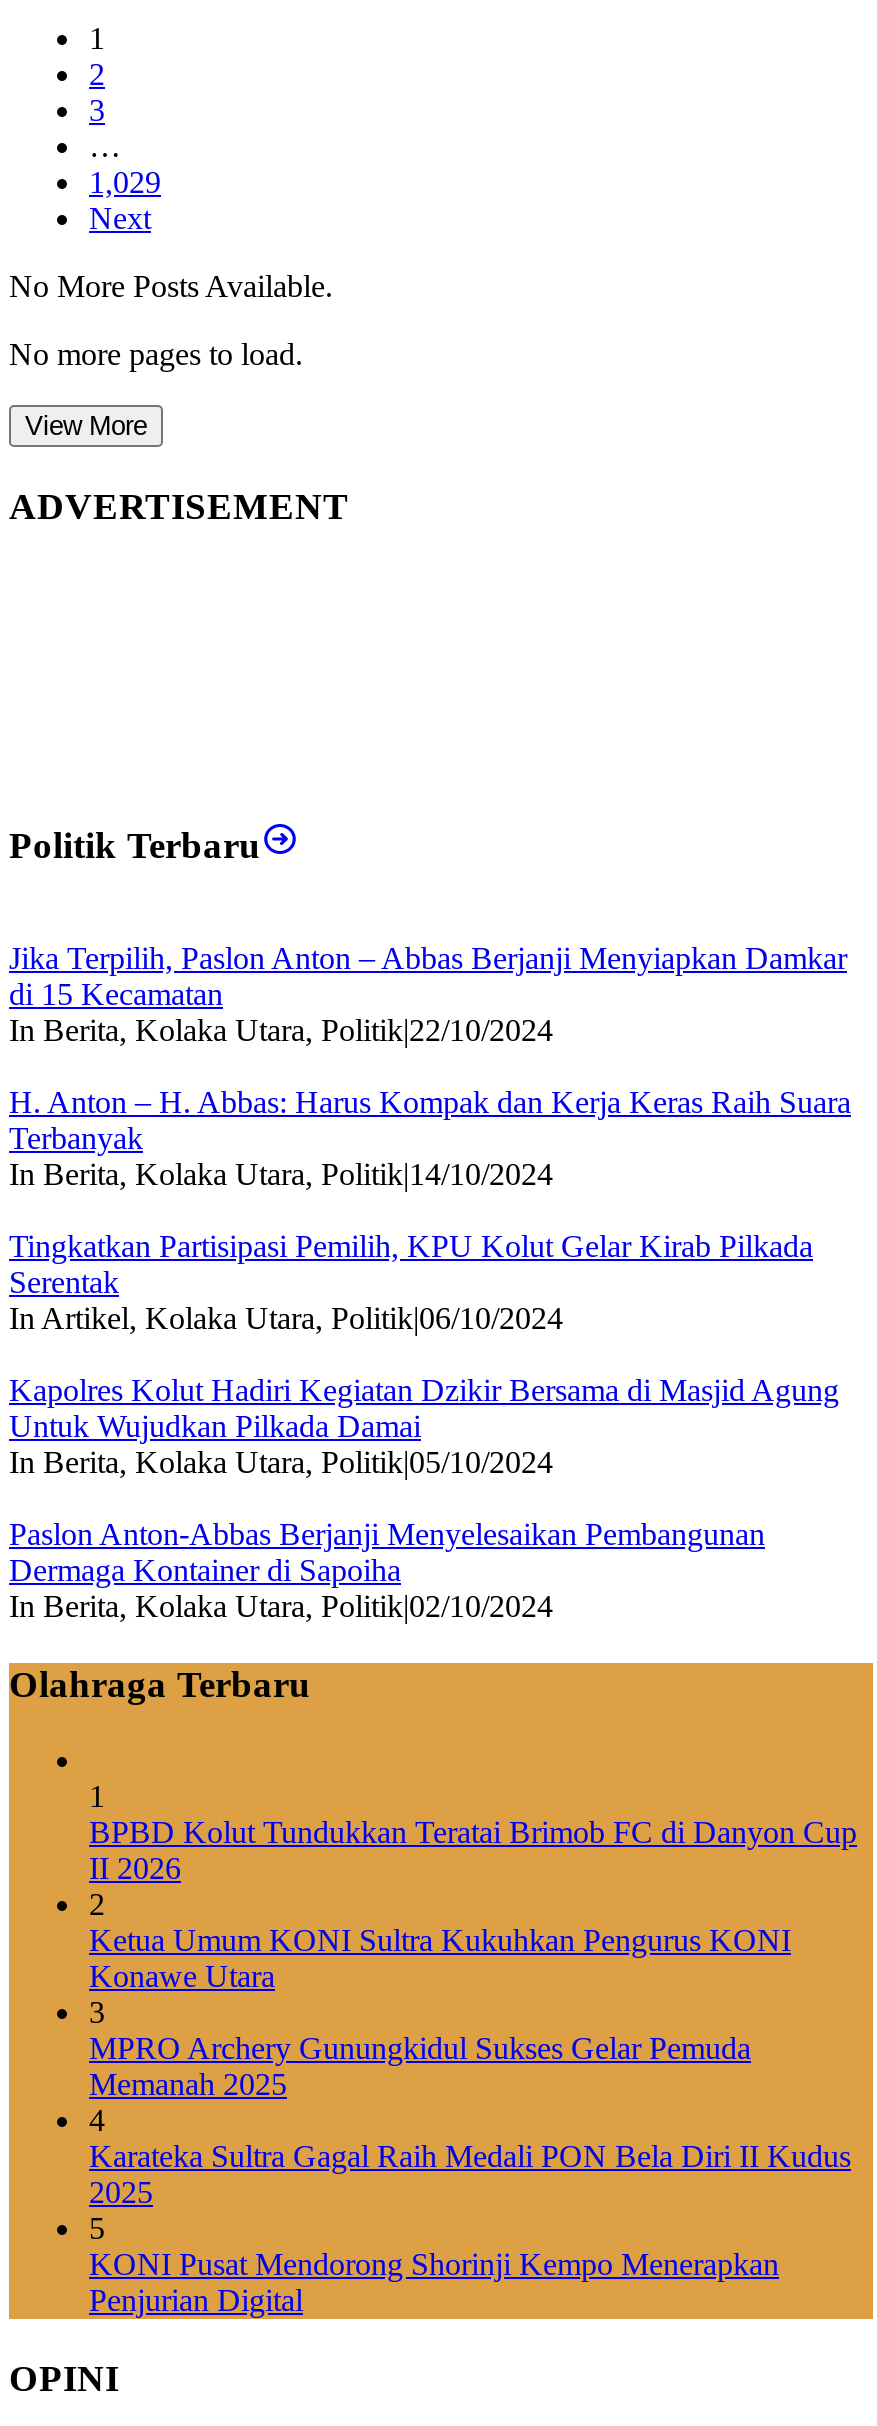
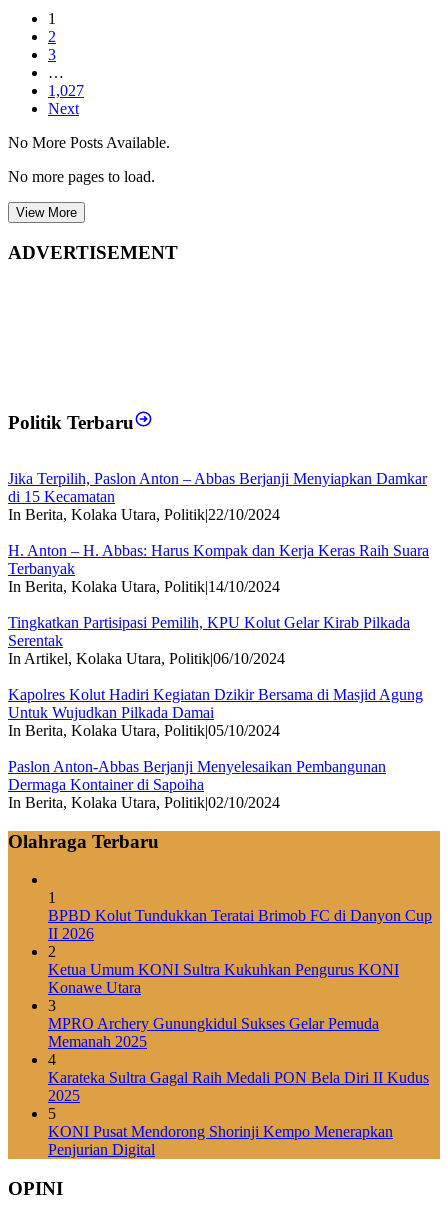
- 1,029
+ 1,027
